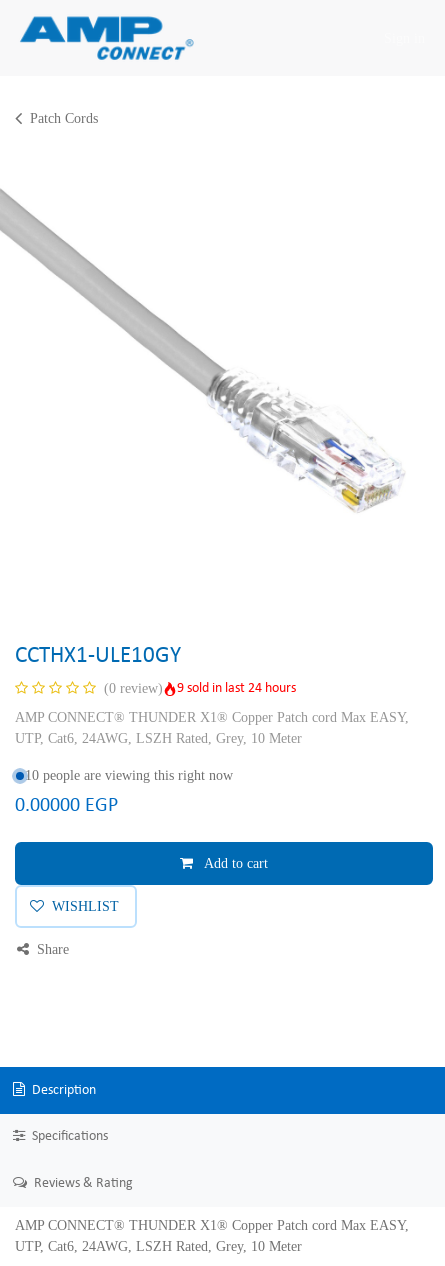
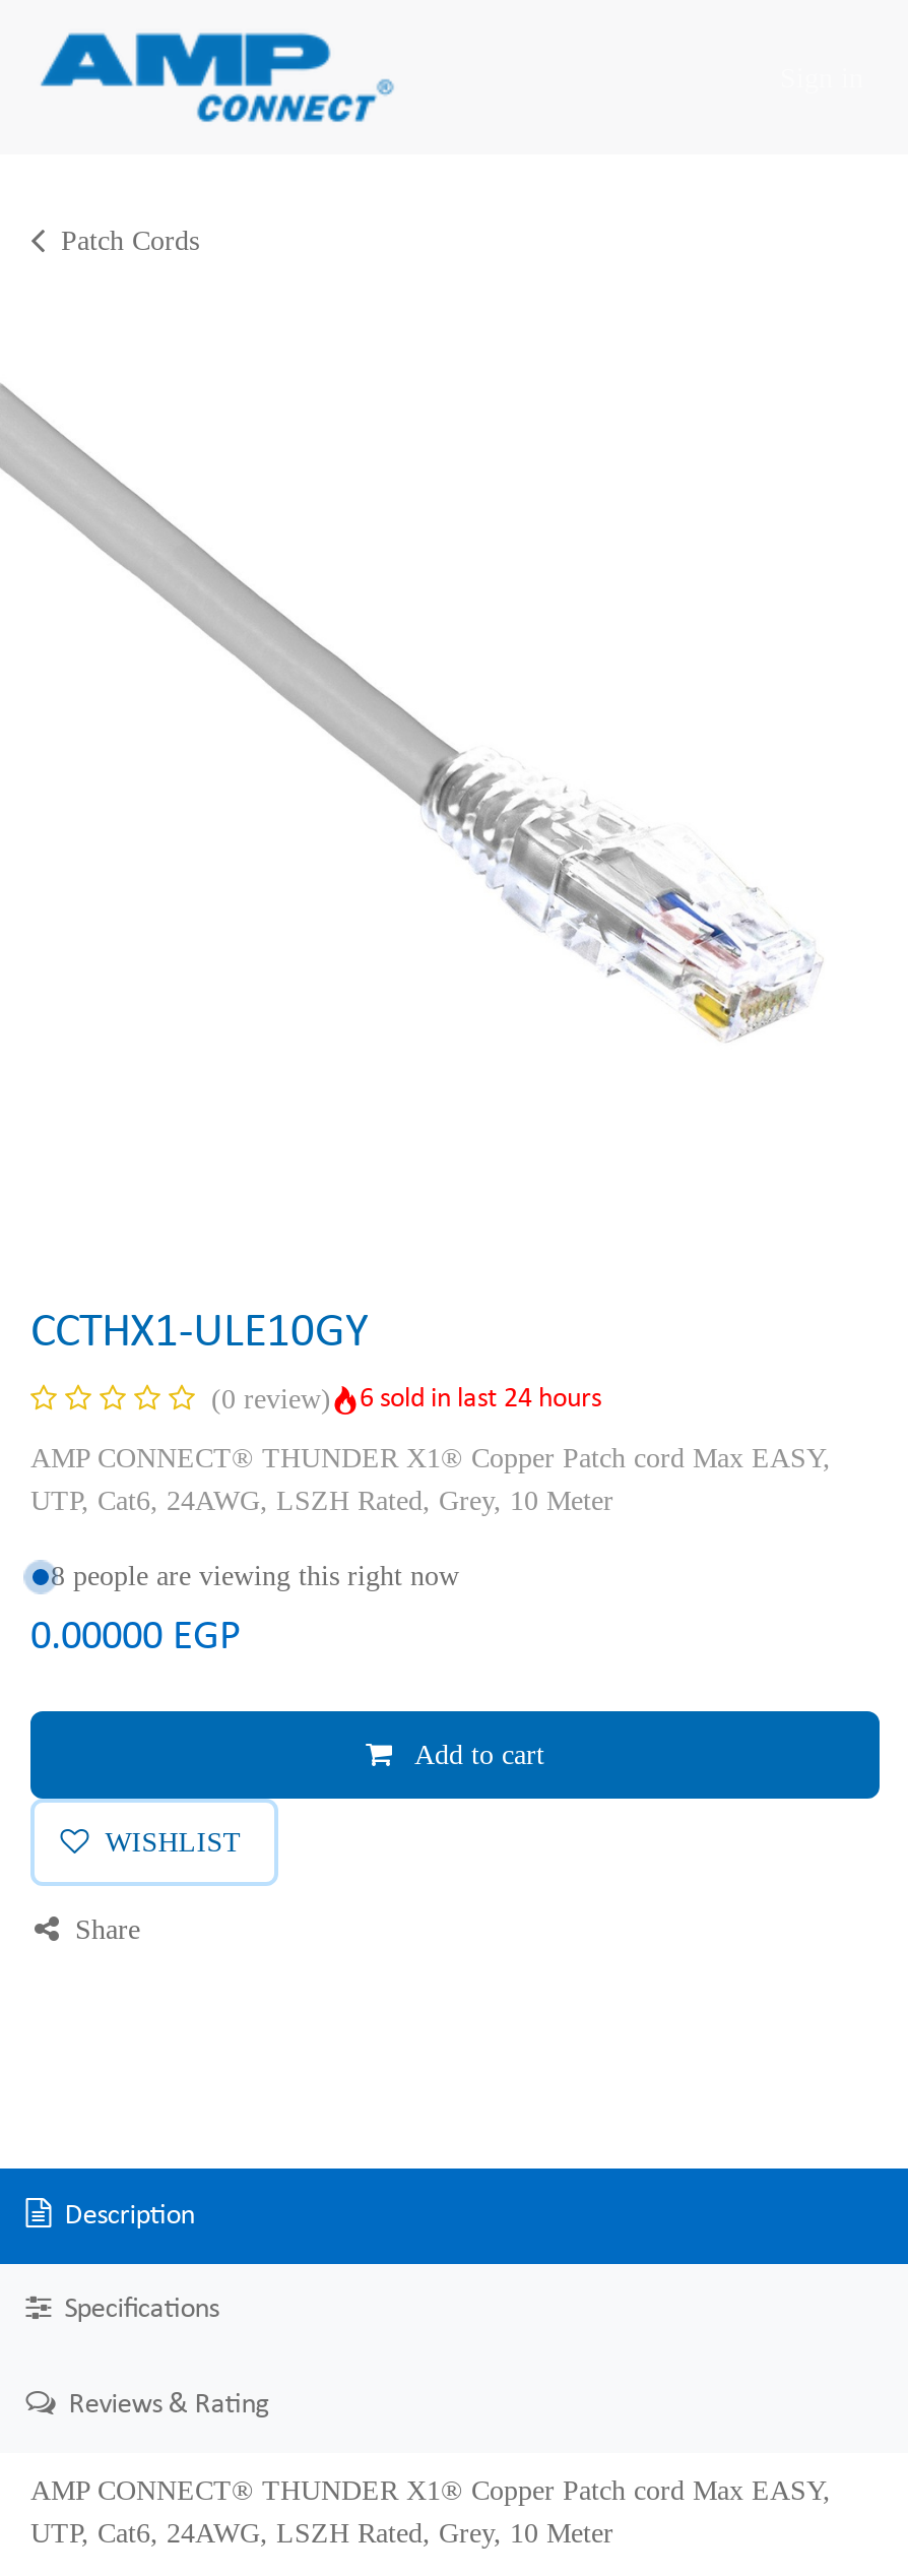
- 9 sold in last 24 hours
+ 6 sold in last 24 hours

- 10 people are viewing this right now
+ 8 people are viewing this right now
